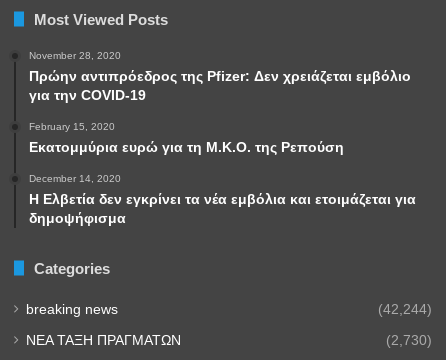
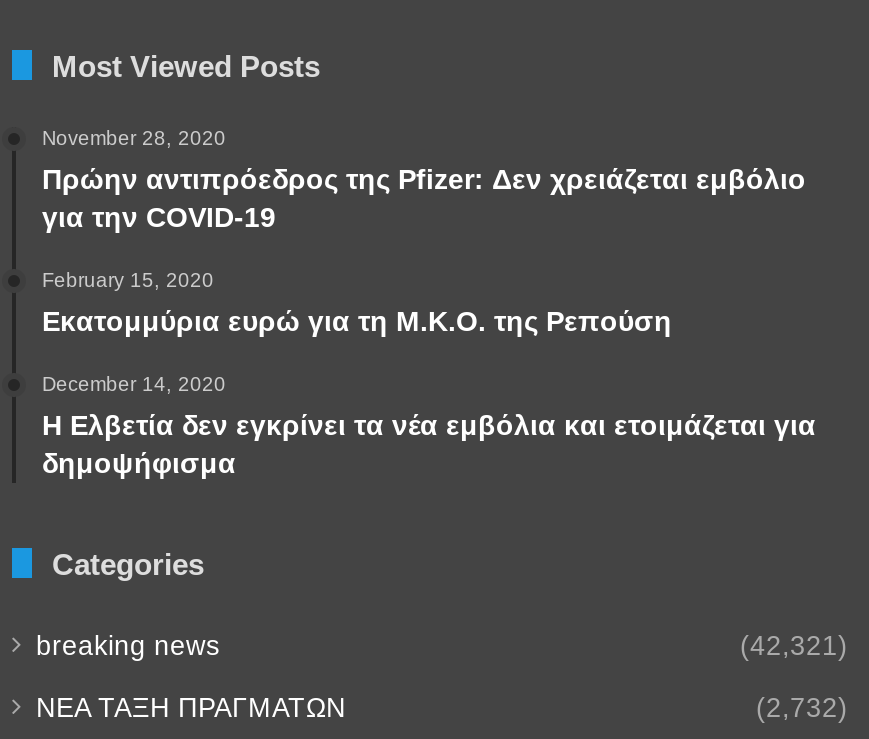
- (42,244)
+ (42,321)

- (2,730)
+ (2,732)
